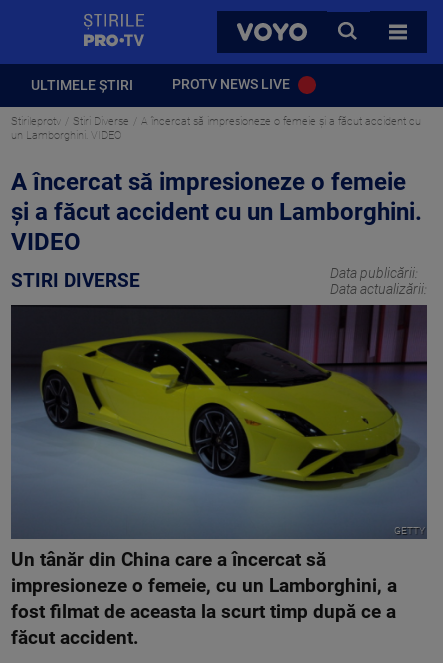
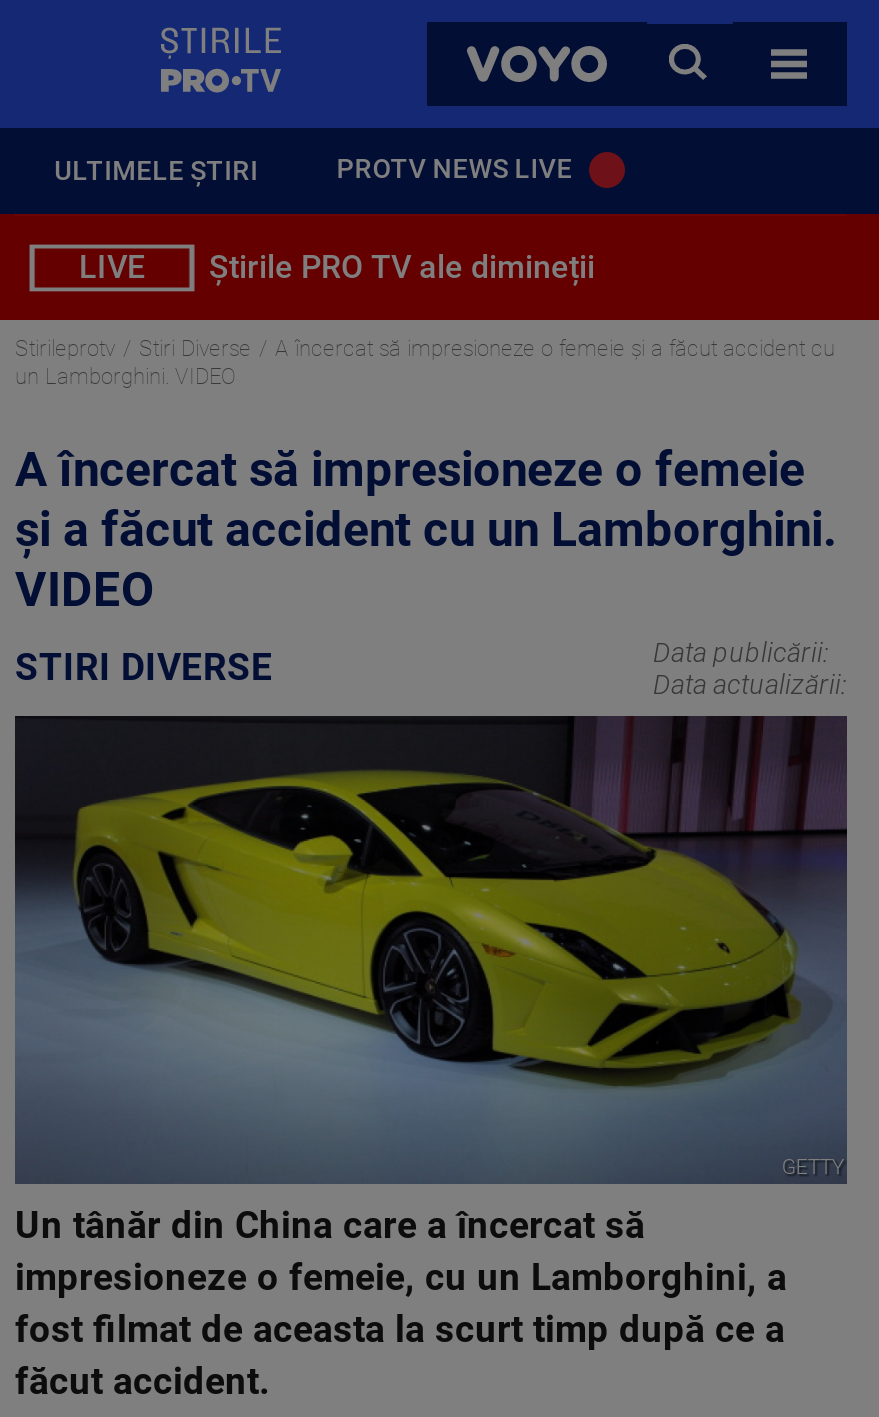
+ LIVE
+ Știrile PRO TV ale dimineții
